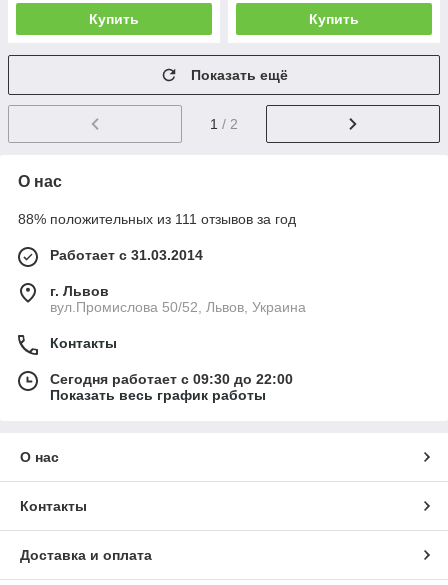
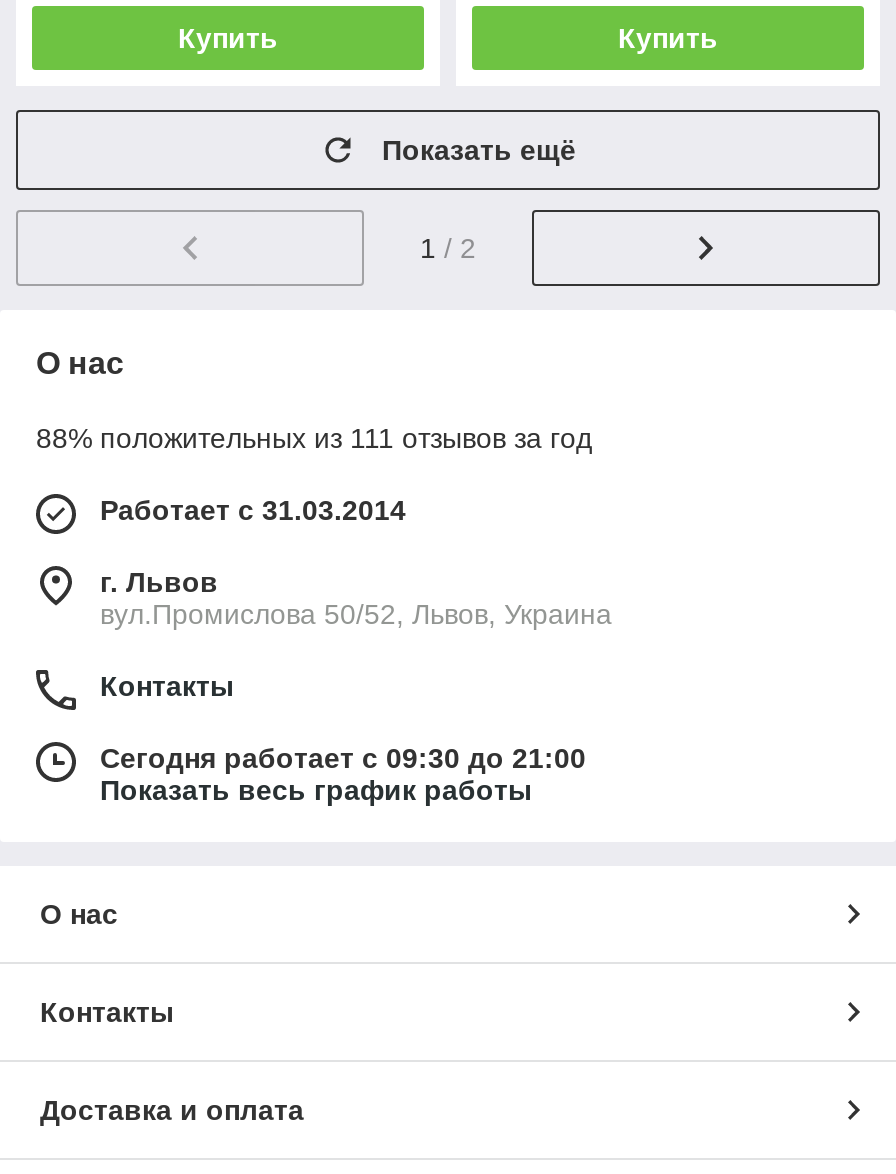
- Сегодня работает с 09:30 до 22:00
+ Сегодня работает с 09:30 до 21:00
